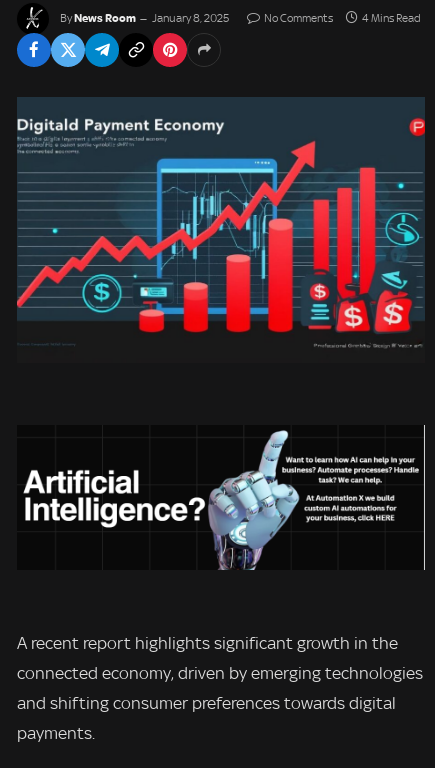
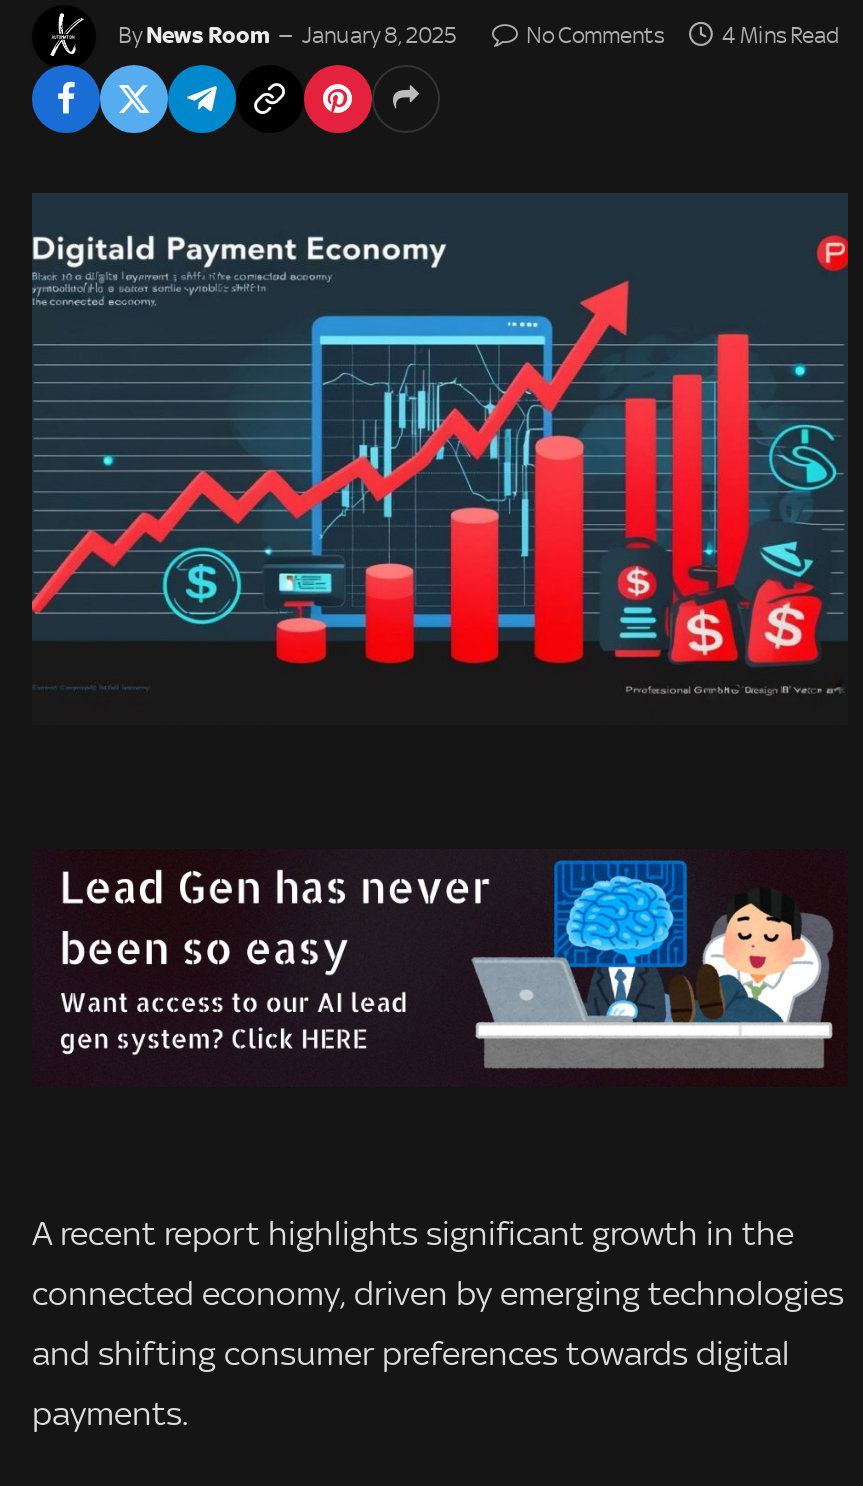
- [image]
+ [image]
